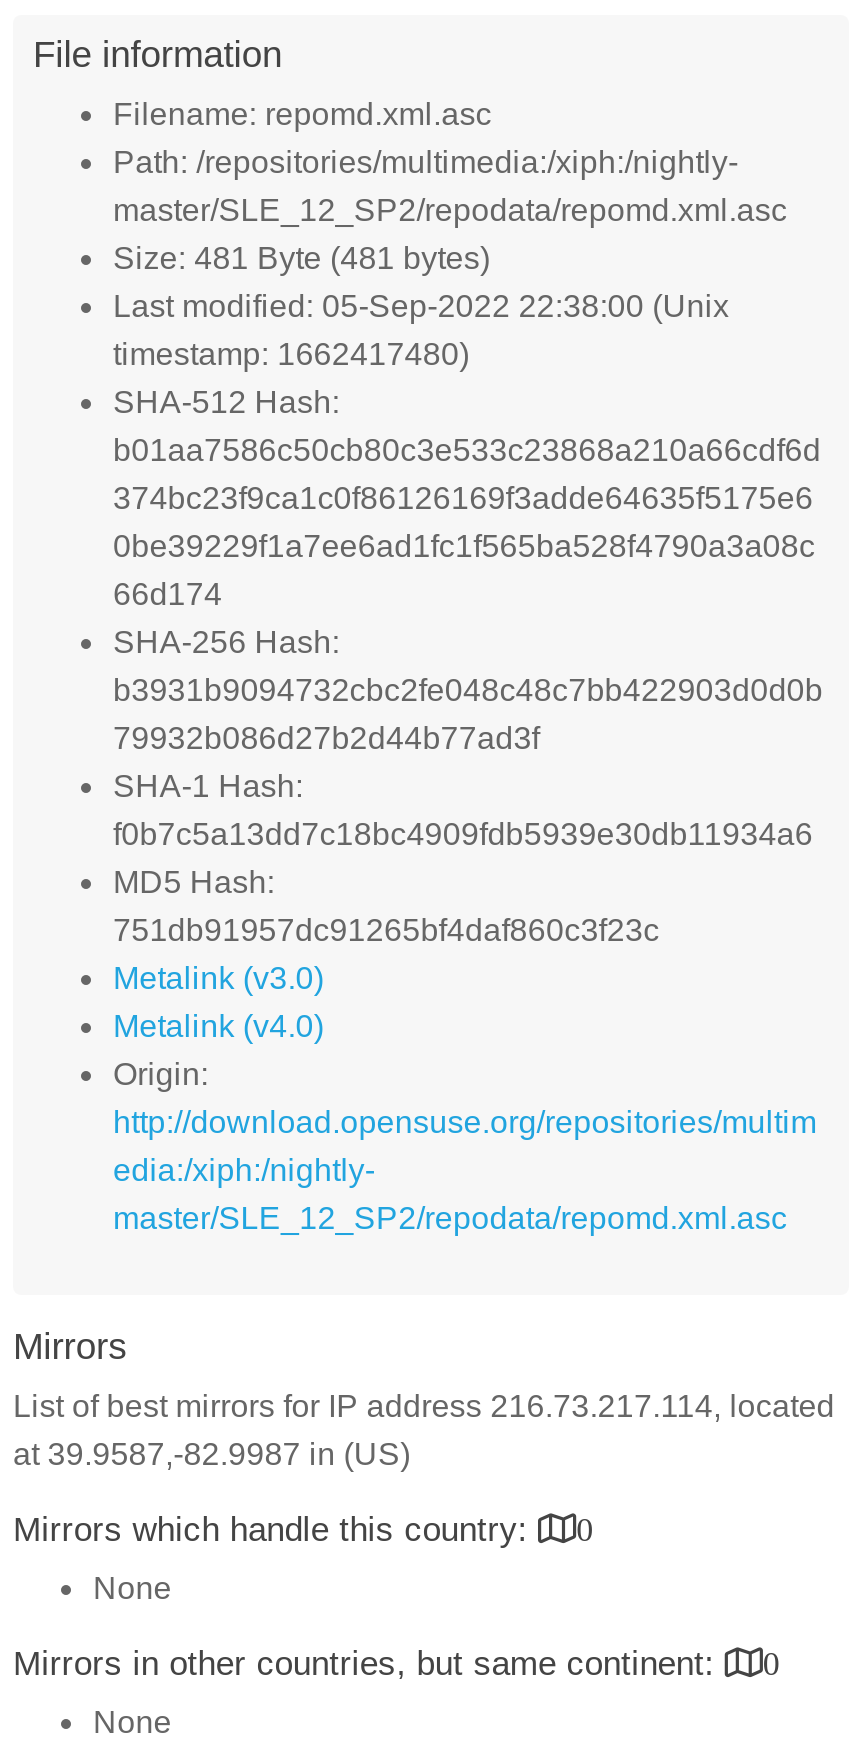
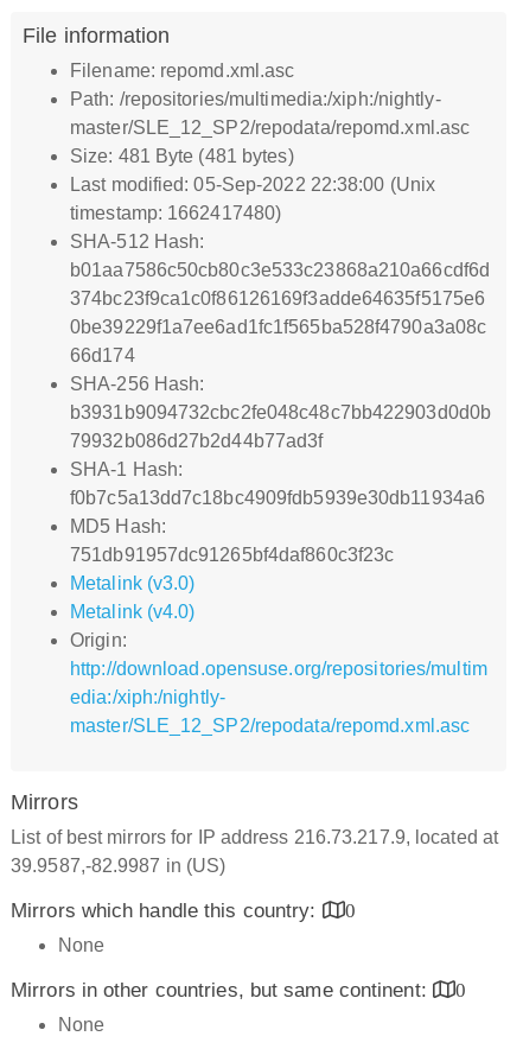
- List of best mirrors for IP address 216.73.217.114, located
- at 39.9587,-82.9987 in (US)
+ List of best mirrors for IP address 216.73.217.9, located at
+ 39.9587,-82.9987 in (US)
